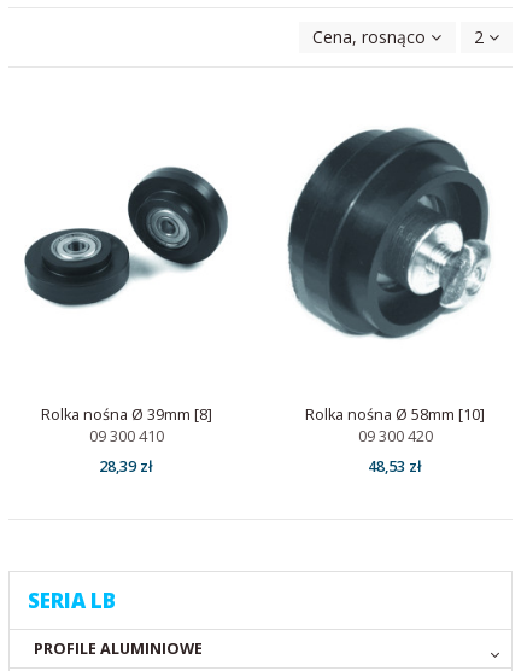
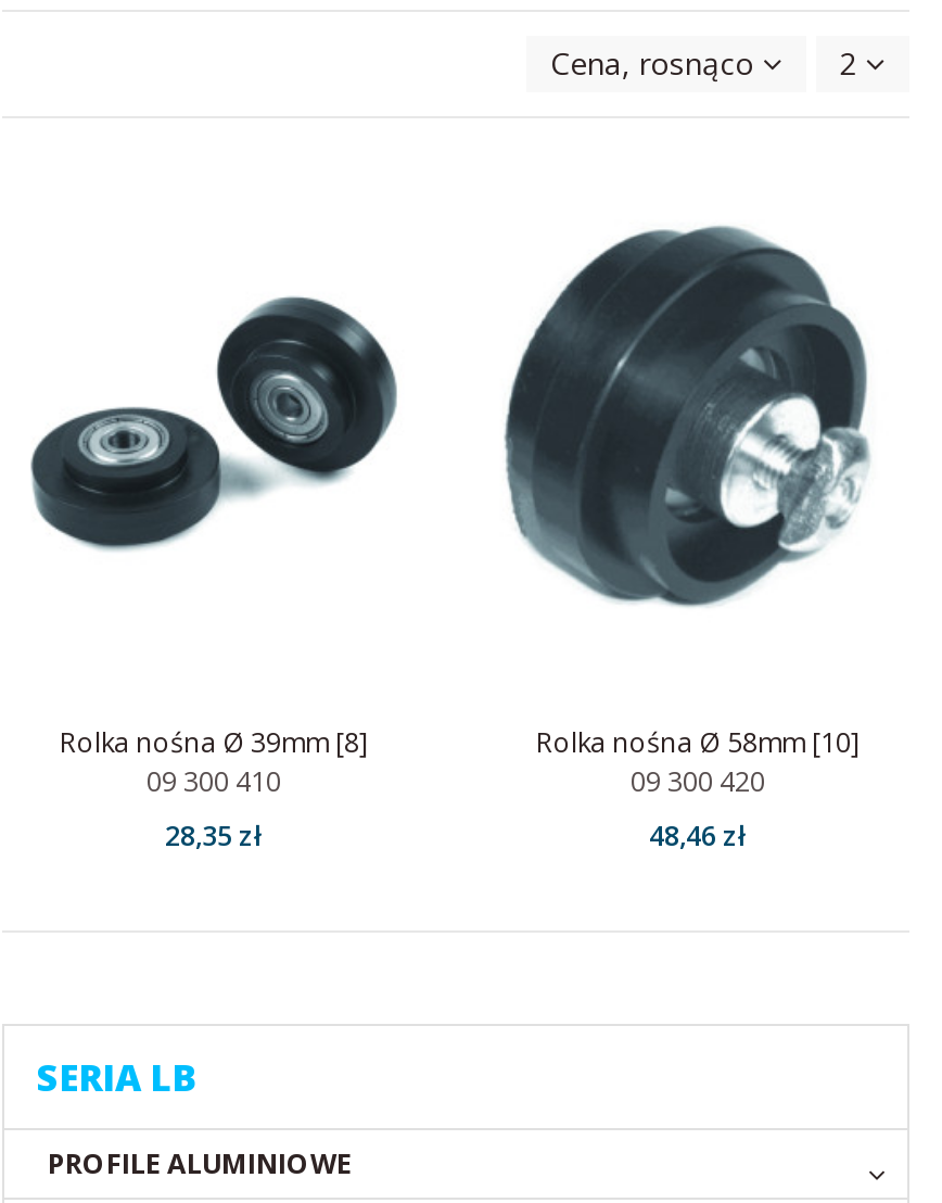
- 28,39 zł
+ 28,35 zł

- 48,53 zł
+ 48,46 zł
